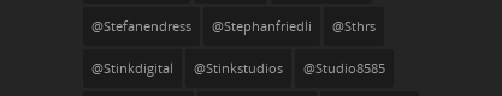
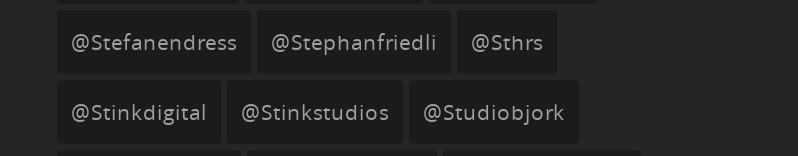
- @studio8585
+ @studiobjork
